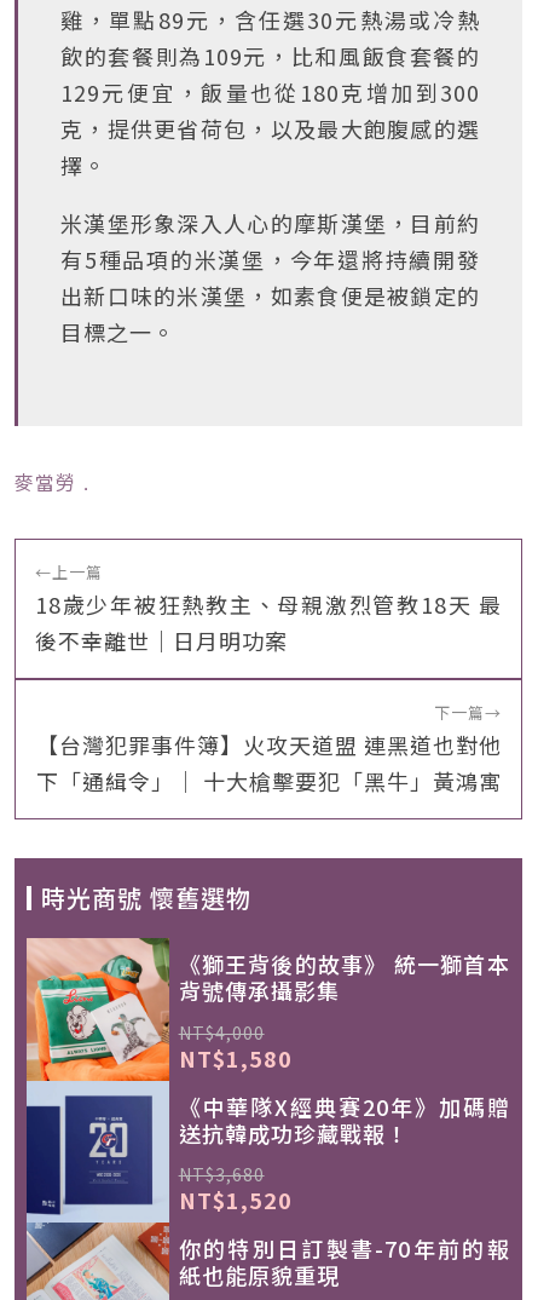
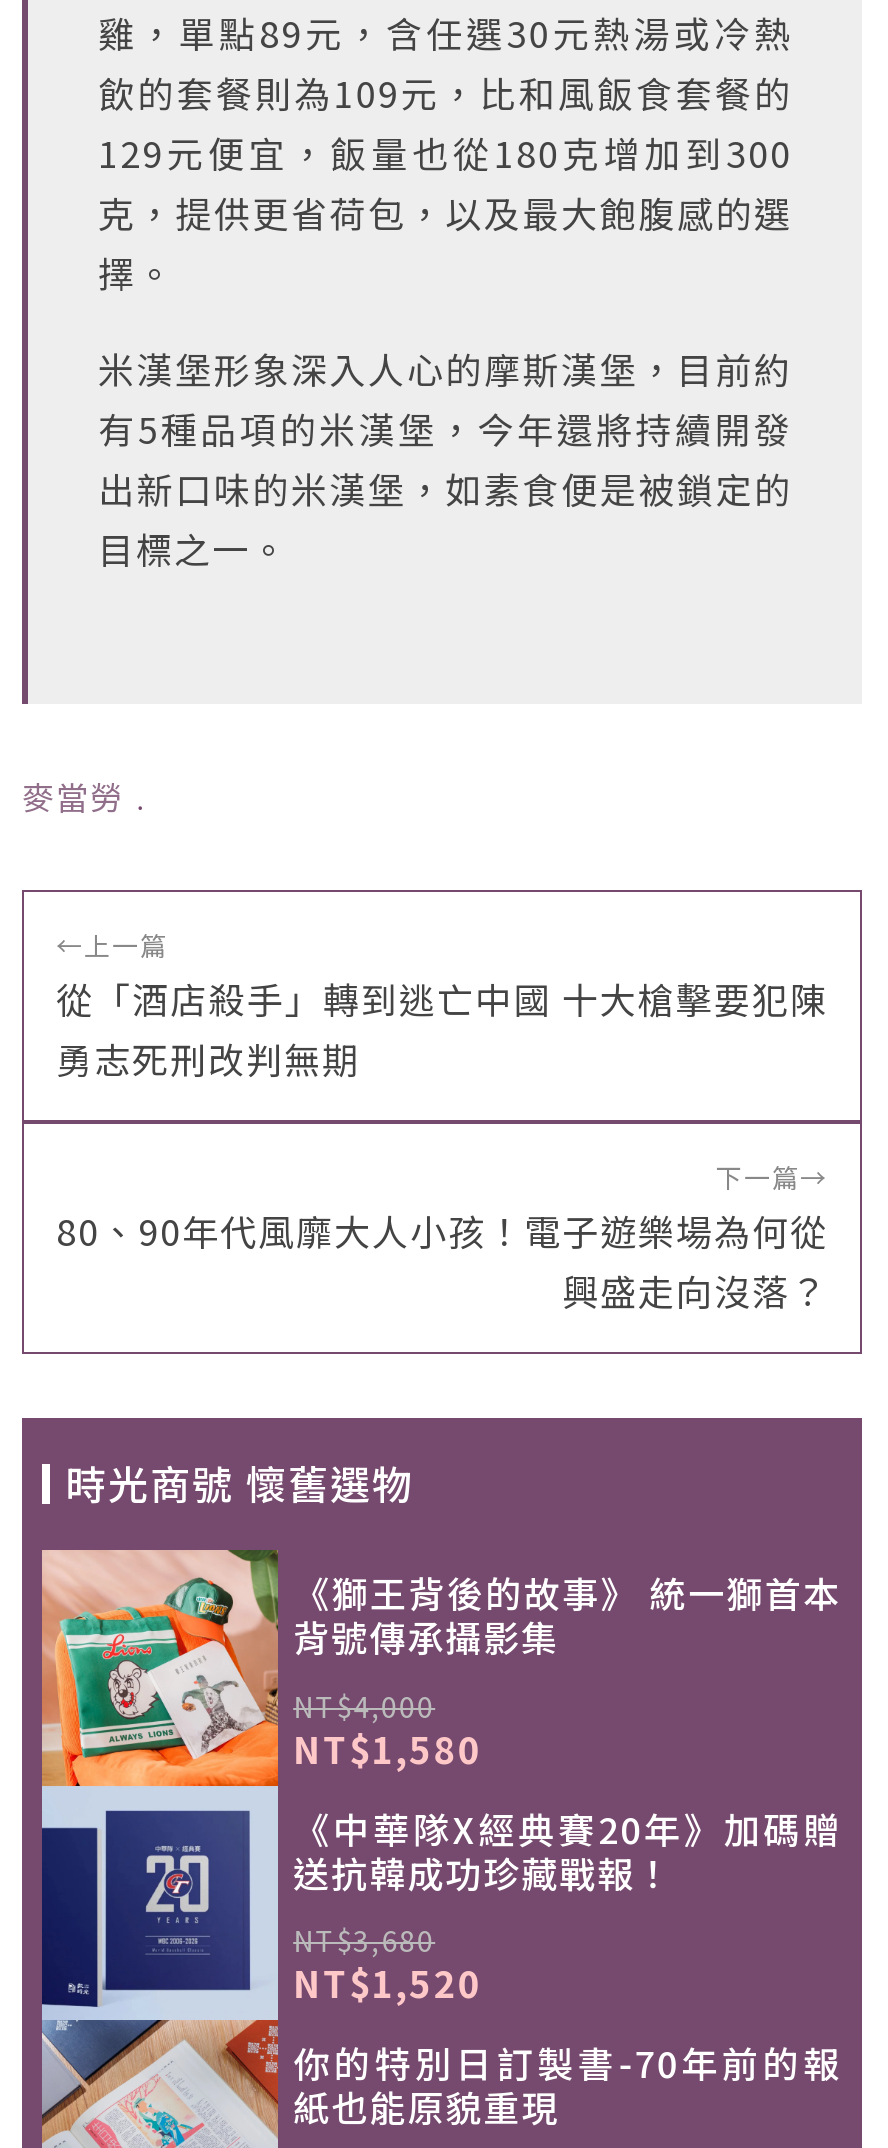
- 18歲少年被狂熱教主、母親激烈管教18天 最
- 後不幸離世｜日月明功案
+ 從「酒店殺手」轉到逃亡中國 十大槍擊要犯陳
+ 勇志死刑改判無期

- 【台灣犯罪事件簿】火攻天道盟 連黑道也對他
- 下「通緝令」｜ 十大槍擊要犯「黑牛」黃鴻寓
+ 80、90年代風靡大人小孩！電子遊樂場為何從
+ 興盛走向沒落？
